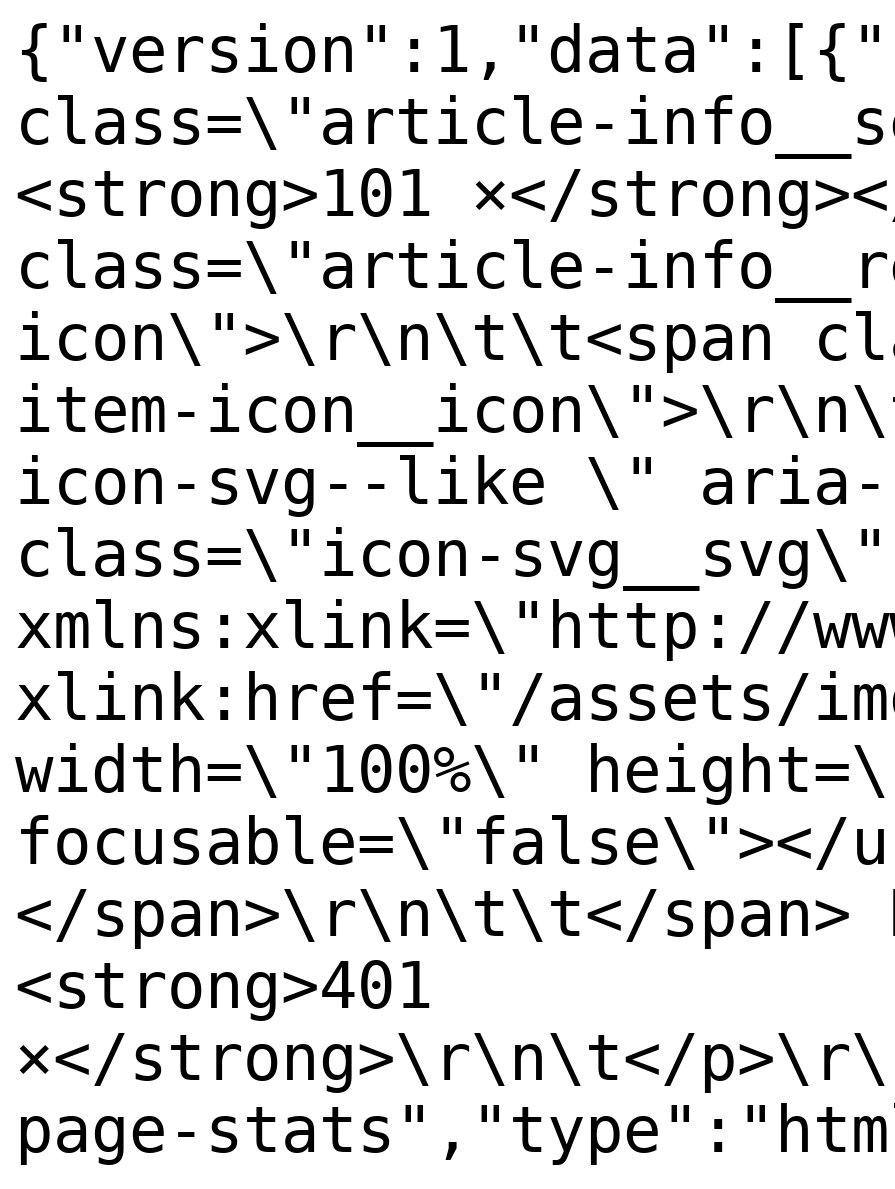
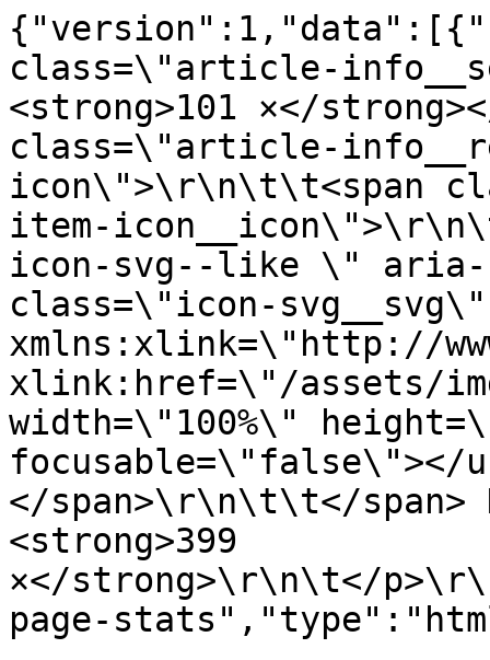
- <strong>401
+ <strong>399
